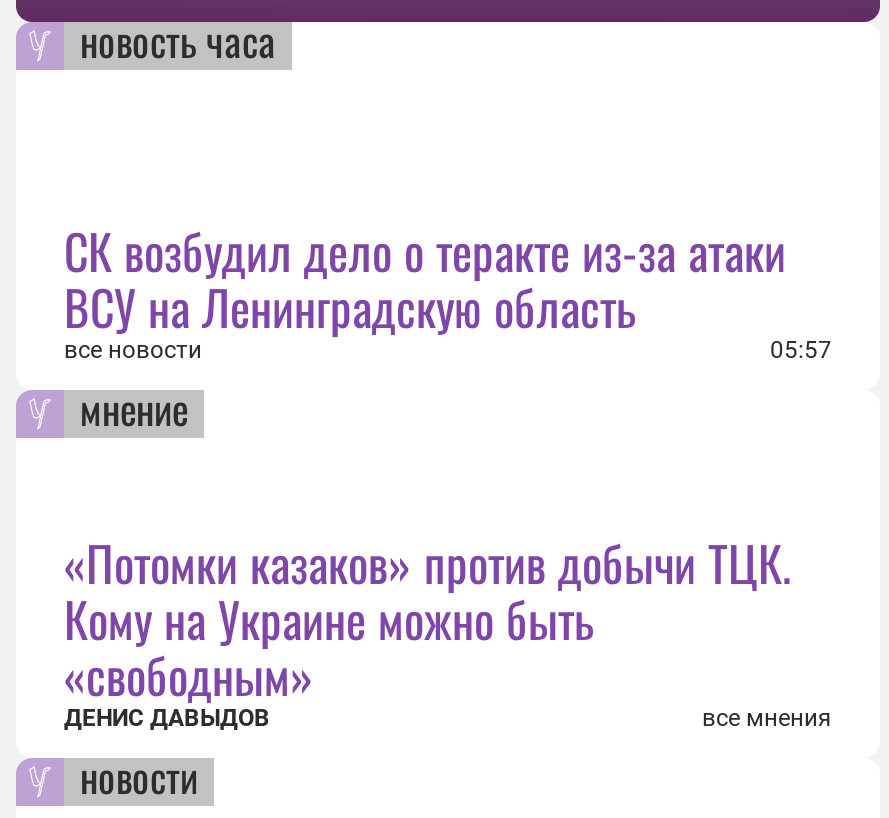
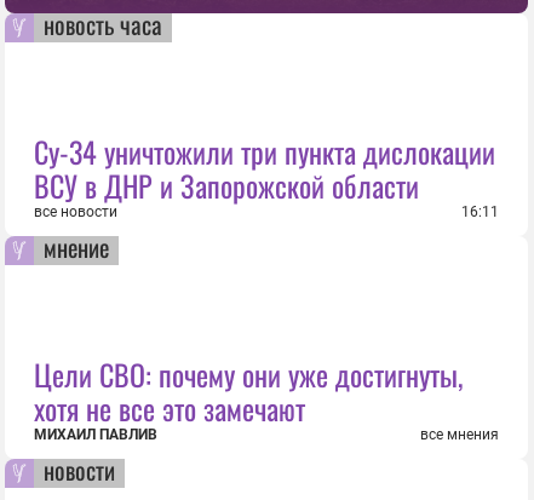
- СК возбудил дело о теракте из-за атаки
- ВСУ на Ленинградскую область
+ Су-34 уничтожили три пункта дислокации
+ ВСУ в ДНР и Запорожской области

- 05:57
+ 16:11

- «Потомки казаков» против добычи ТЦК.
- Кому на Украине можно быть
- «свободным»
- ДЕНИС ДАВЫДОВ
+ Цели СВО: почему они уже достигнуты,
+ хотя не все это замечают
+ МИХАИЛ ПАВЛИВ
